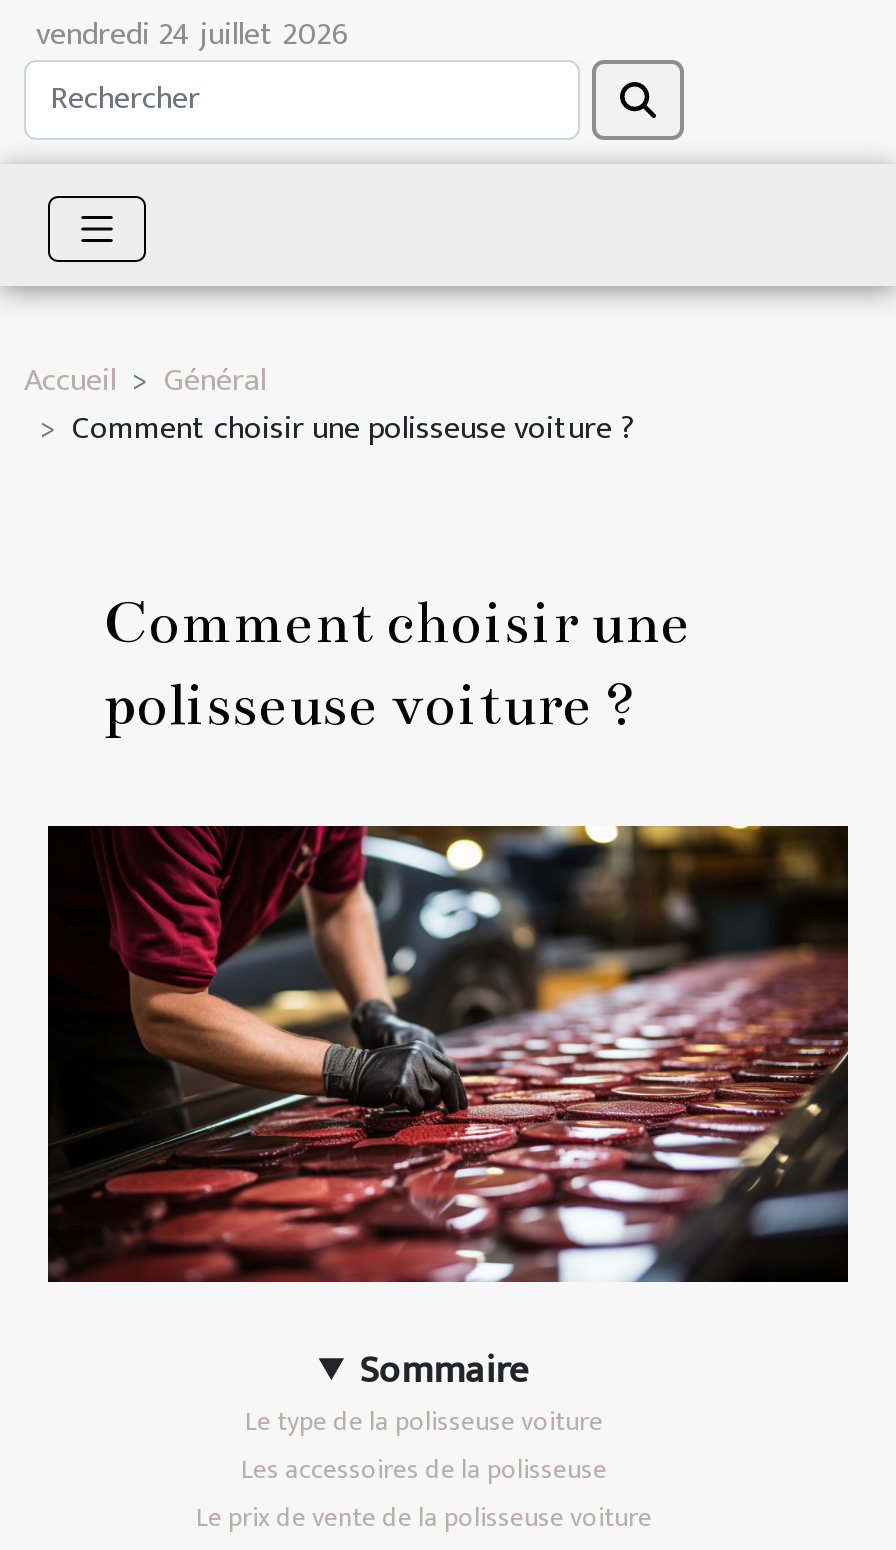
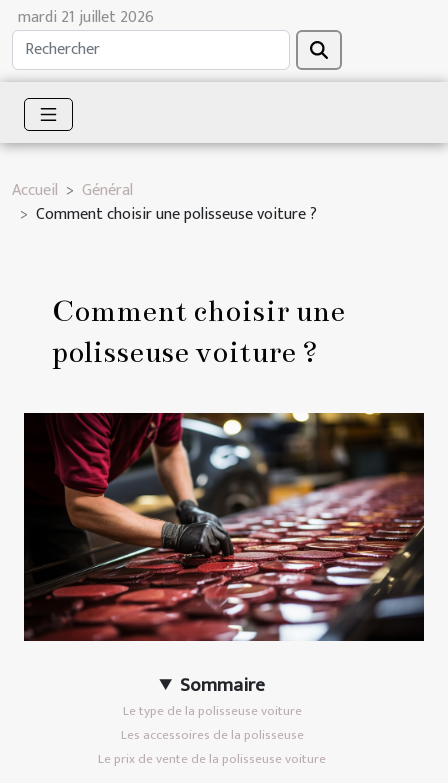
- vendredi 24 juillet 2026
+ mardi 21 juillet 2026
